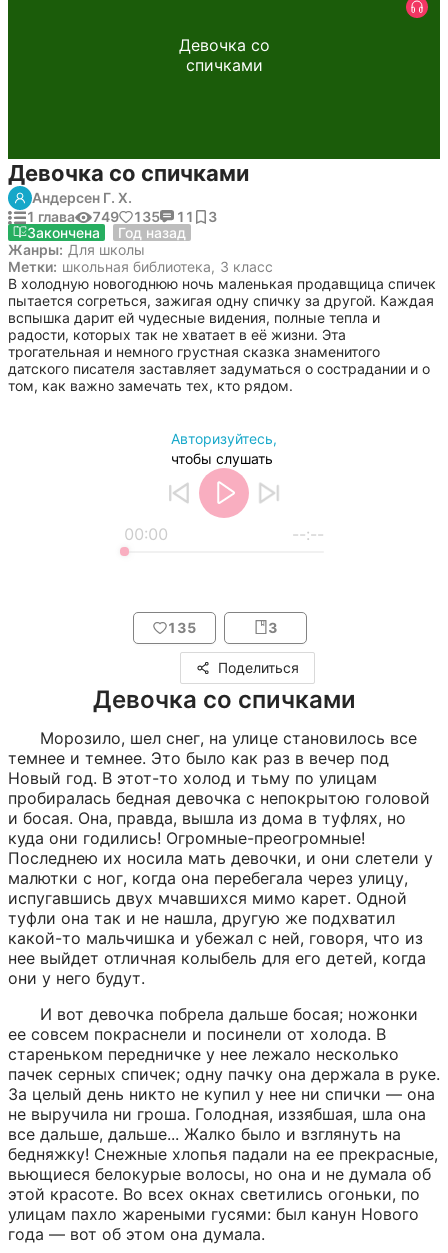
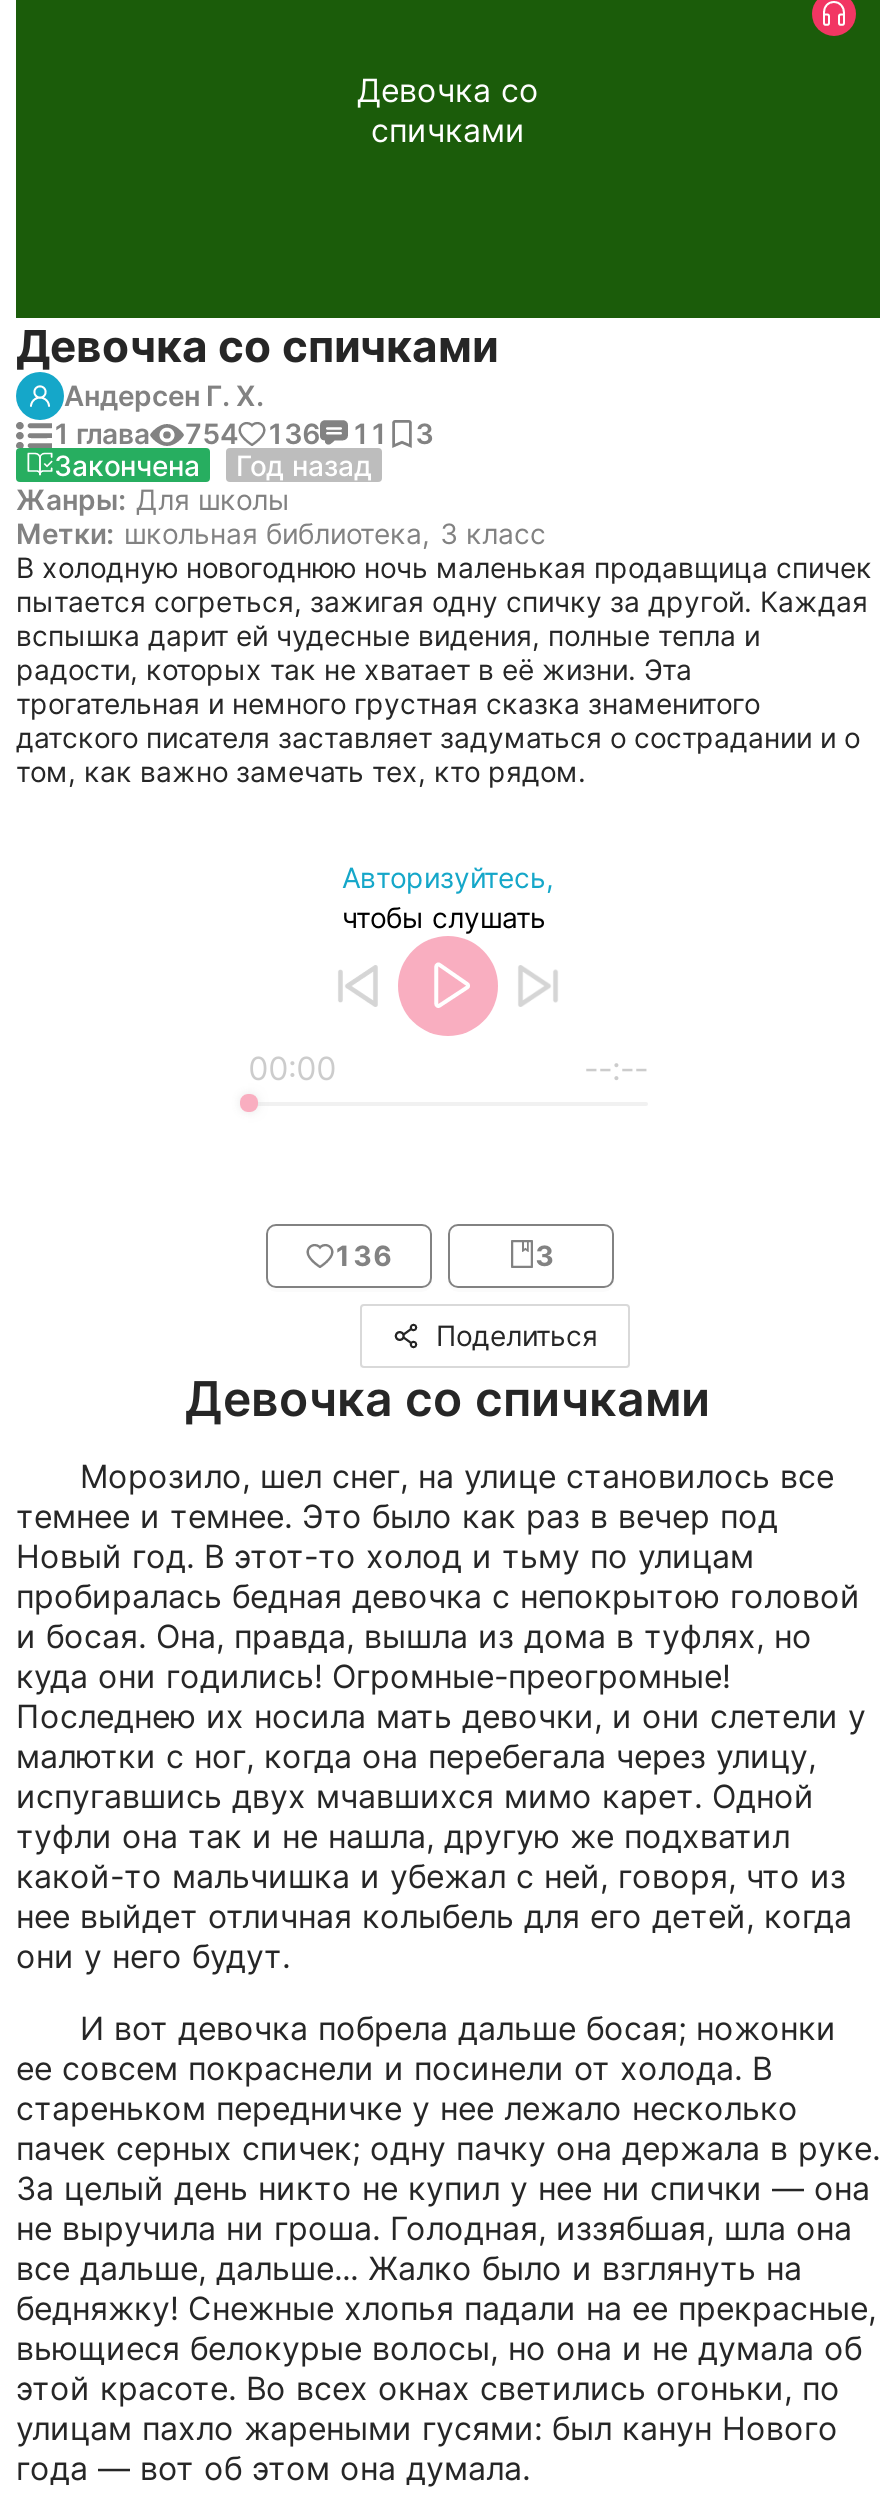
- 749
+ 754

- 135
+ 136

- 135
+ 136
